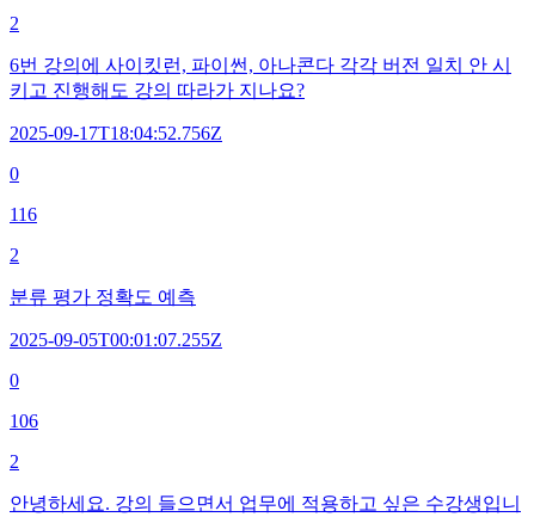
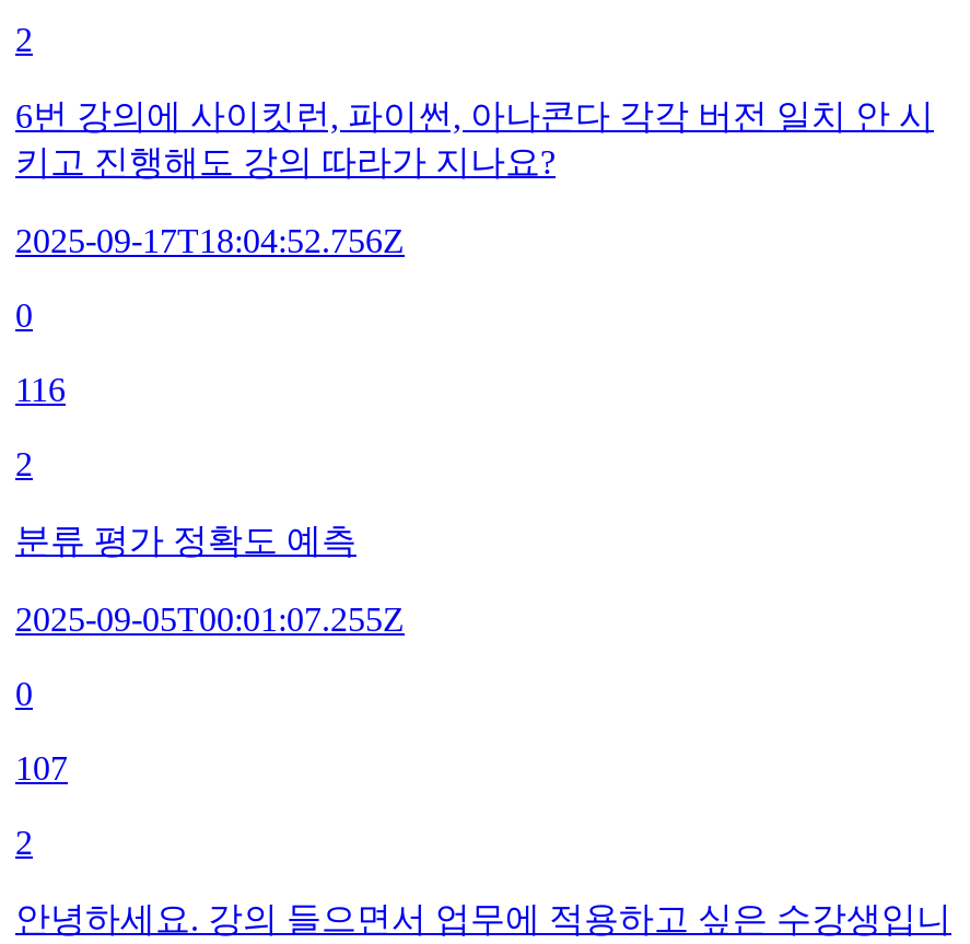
- 106
+ 107
